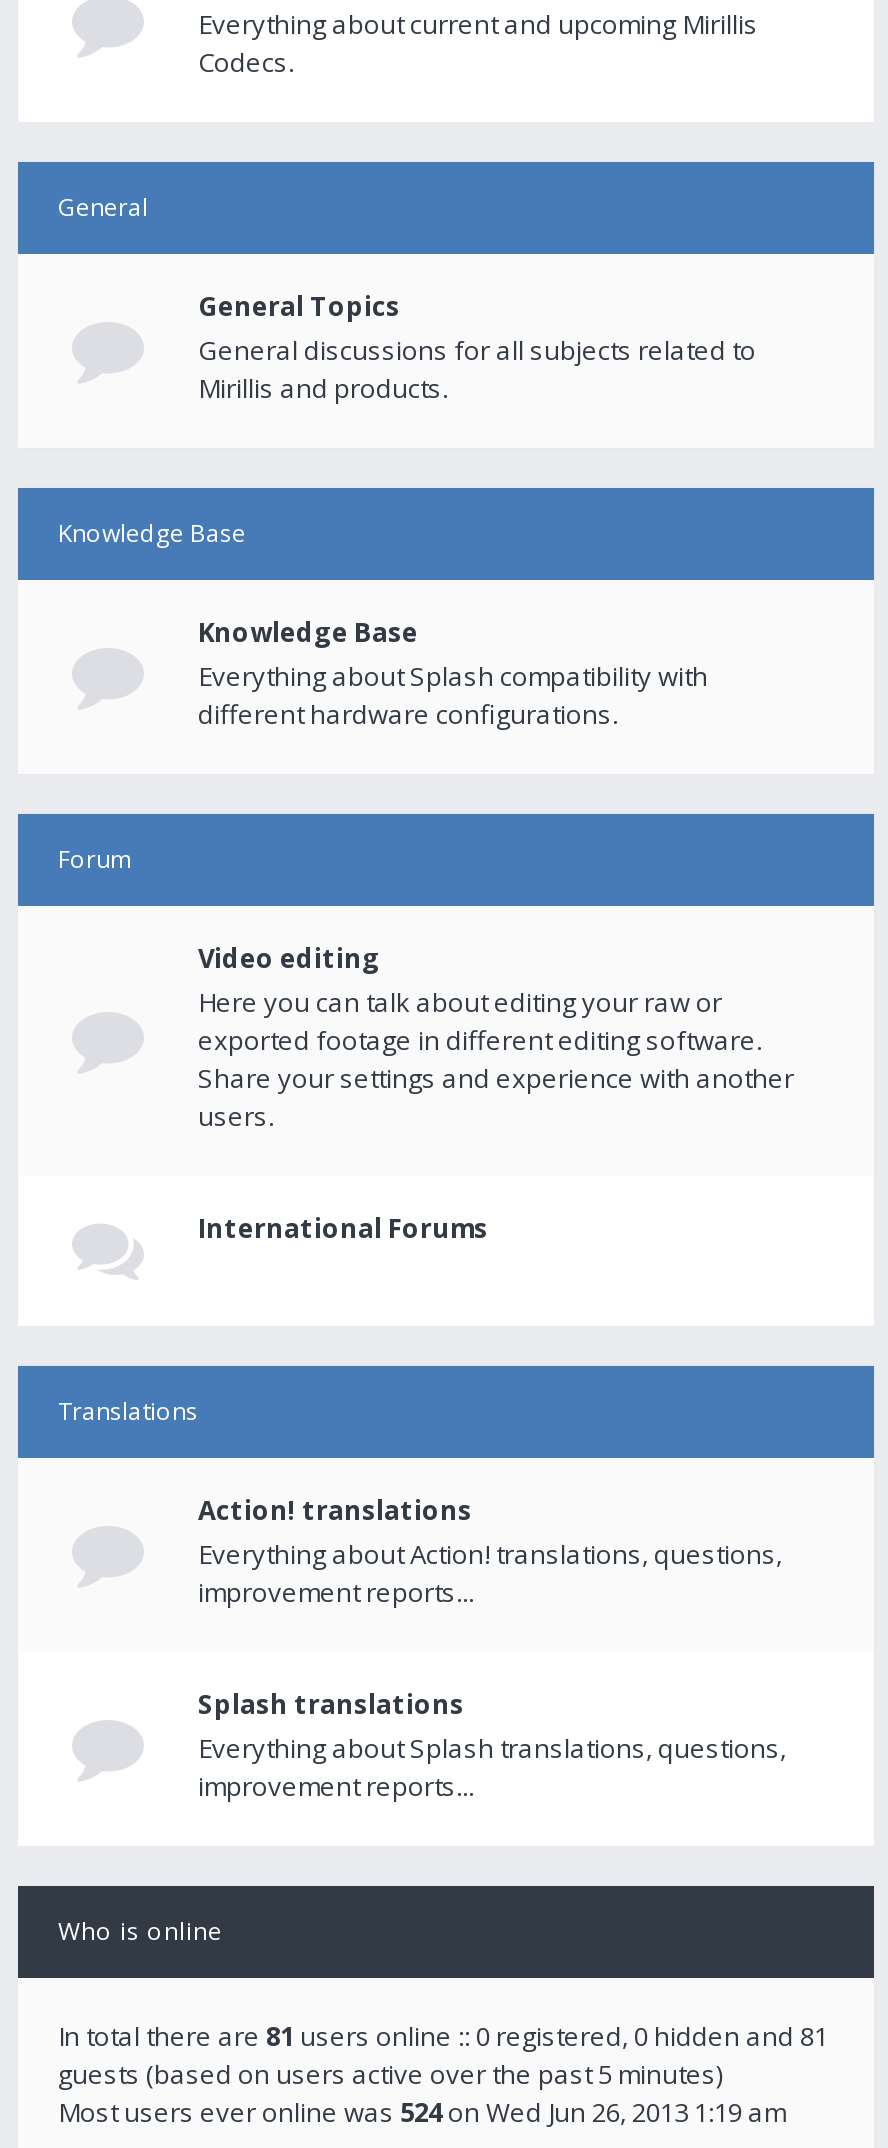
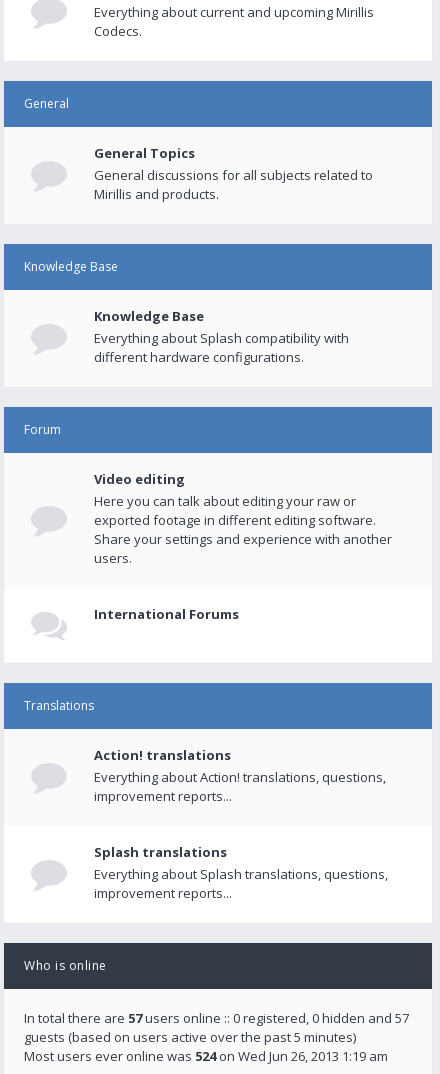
- In total there are 81 users online :: 0 registered, 0 hidden and 81
+ In total there are 57 users online :: 0 registered, 0 hidden and 57
